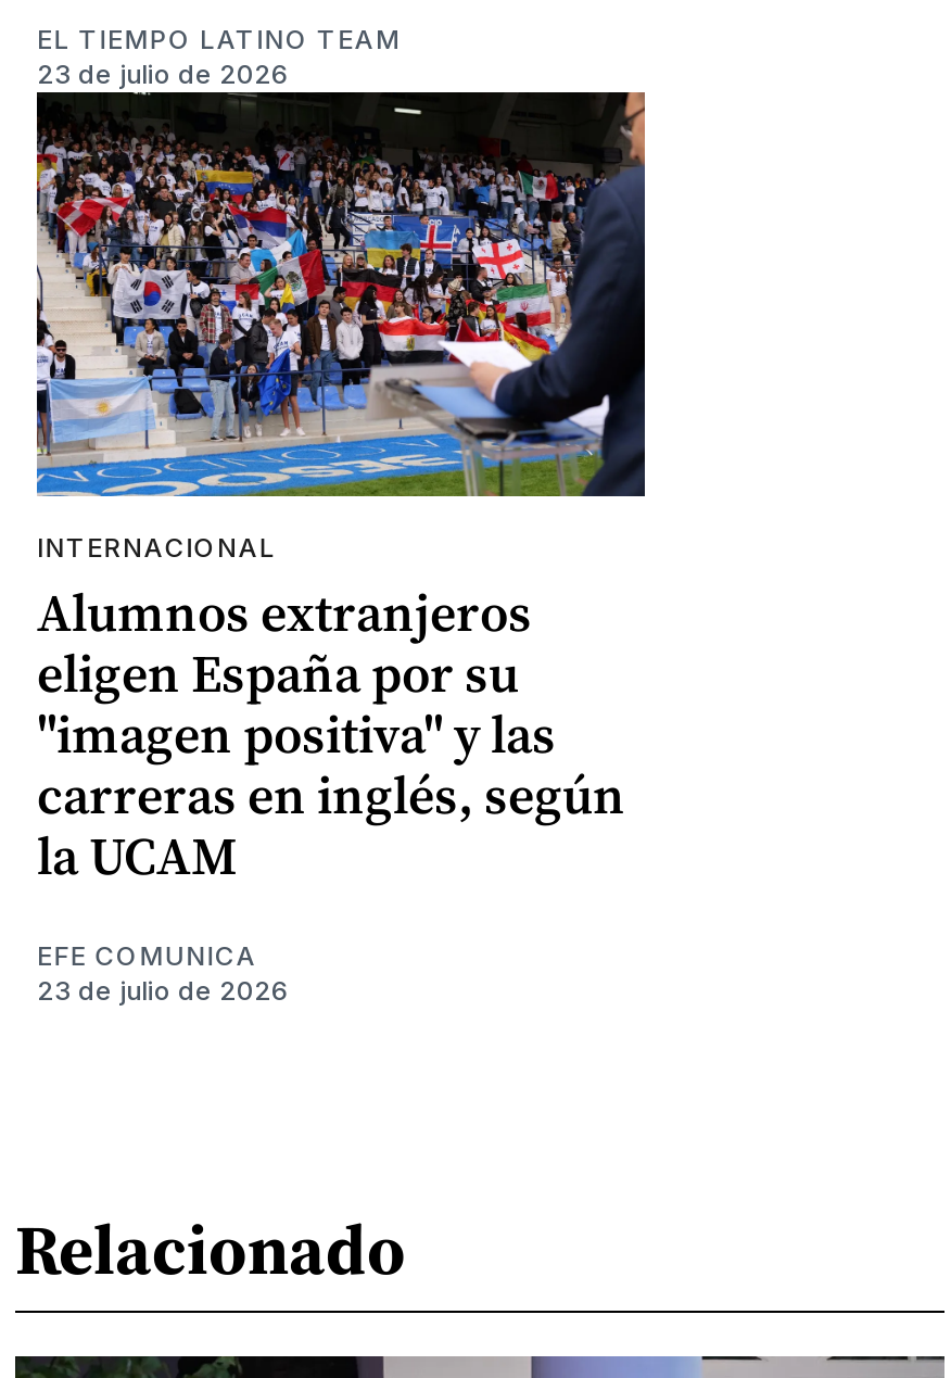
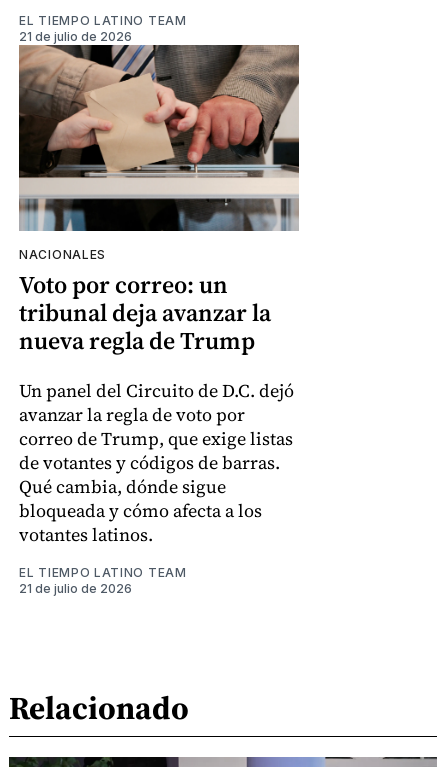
- 23 de julio de 2026
+ 21 de julio de 2026

- [image]
- INTERNACIONAL
- Alumnos extranjeros
- eligen España por su
- "imagen positiva" y las
- carreras en inglés, según
- la UCAM
- EFE COMUNICA
- 23 de julio de 2026
+ [image]
+ NACIONALES
+ Voto por correo: un
+ tribunal deja avanzar la
+ nueva regla de Trump
+ Un panel del Circuito de D.C. dejó
+ avanzar la regla de voto por
+ correo de Trump, que exige listas
+ de votantes y códigos de barras.
+ Qué cambia, dónde sigue
+ bloqueada y cómo afecta a los
+ votantes latinos.
+ EL TIEMPO LATINO TEAM
+ 21 de julio de 2026
